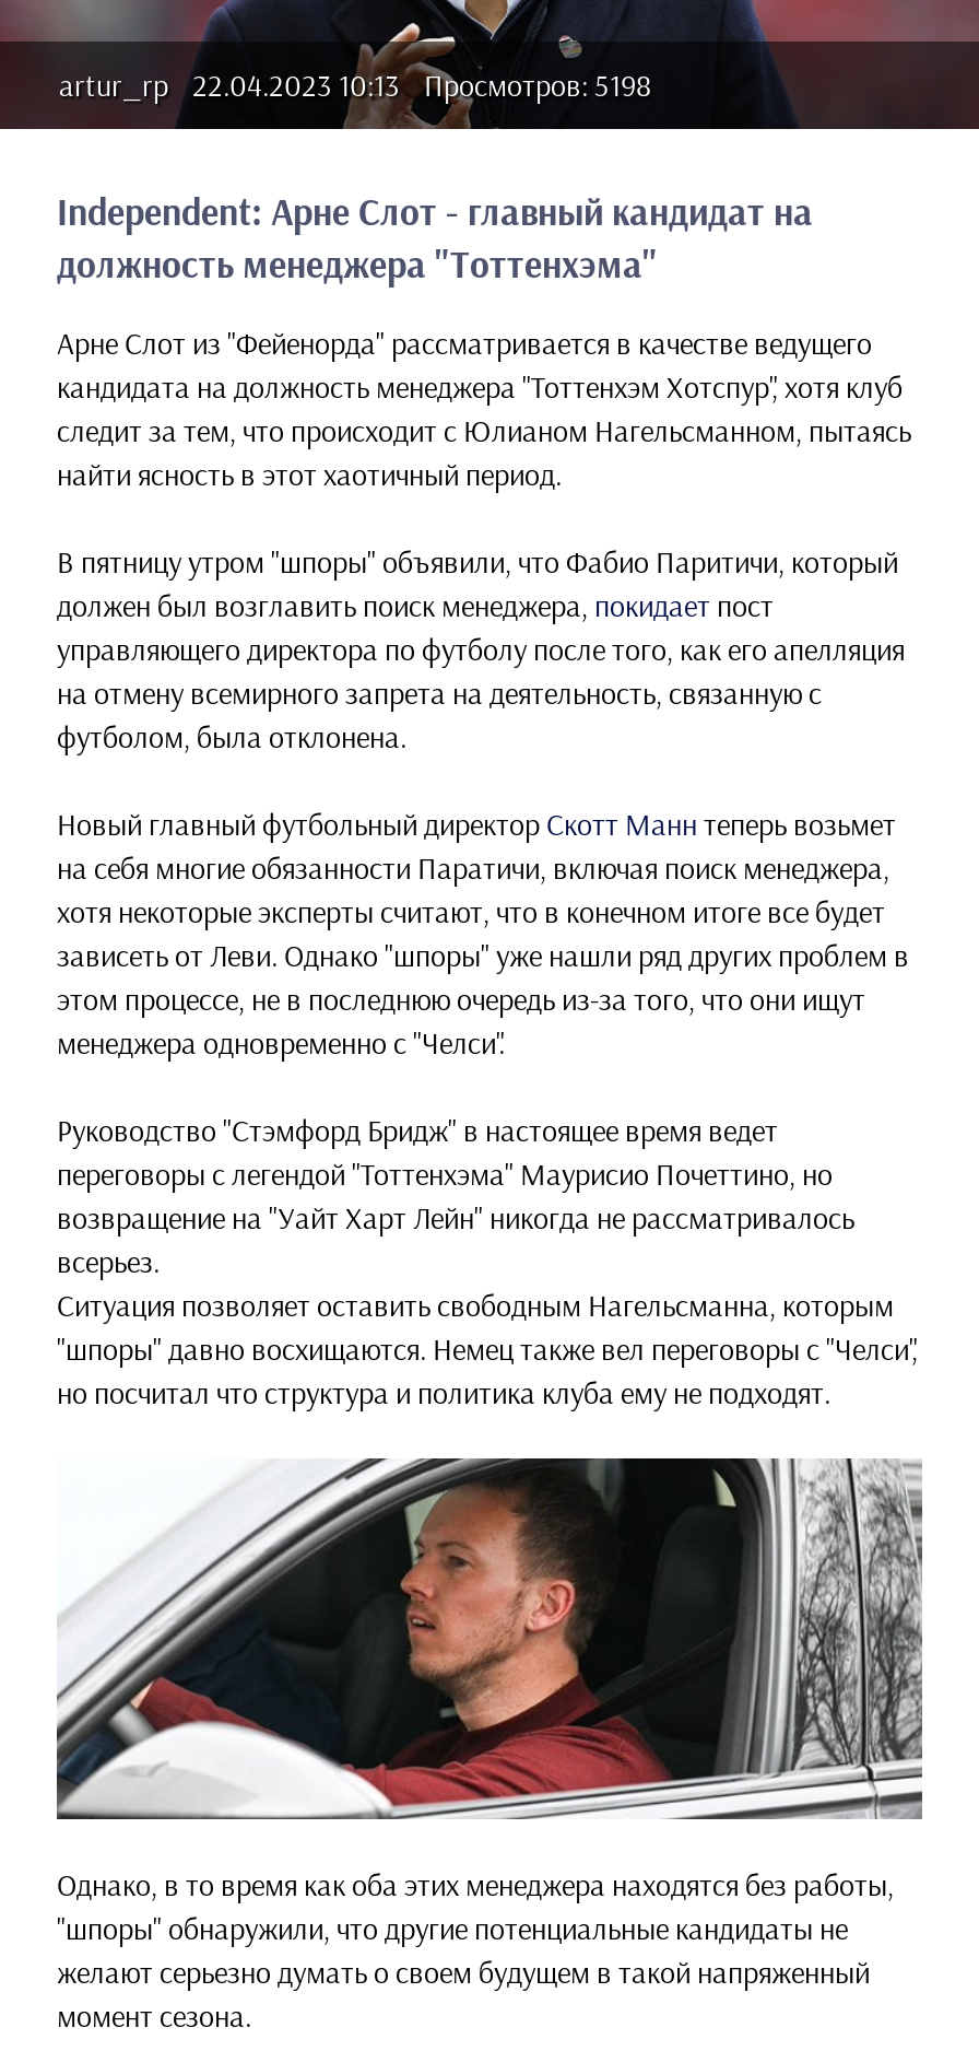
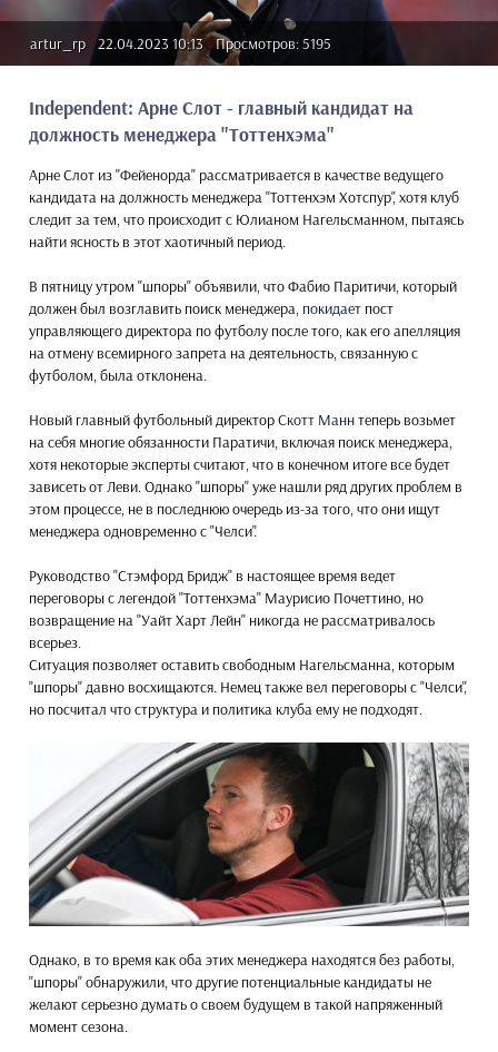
- artur_rp 22.04.2023 10:13 Просмотров: 5198
+ artur_rp 22.04.2023 10:13 Просмотров: 5195
